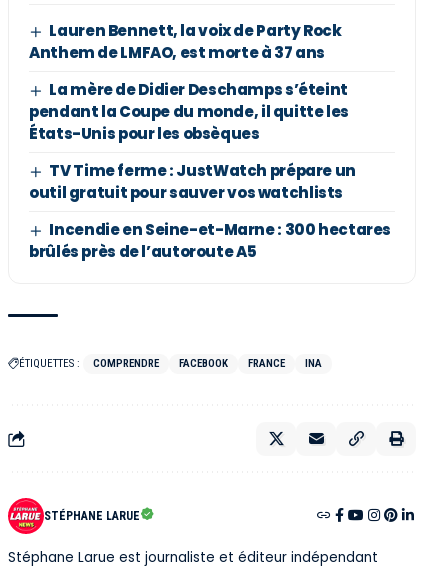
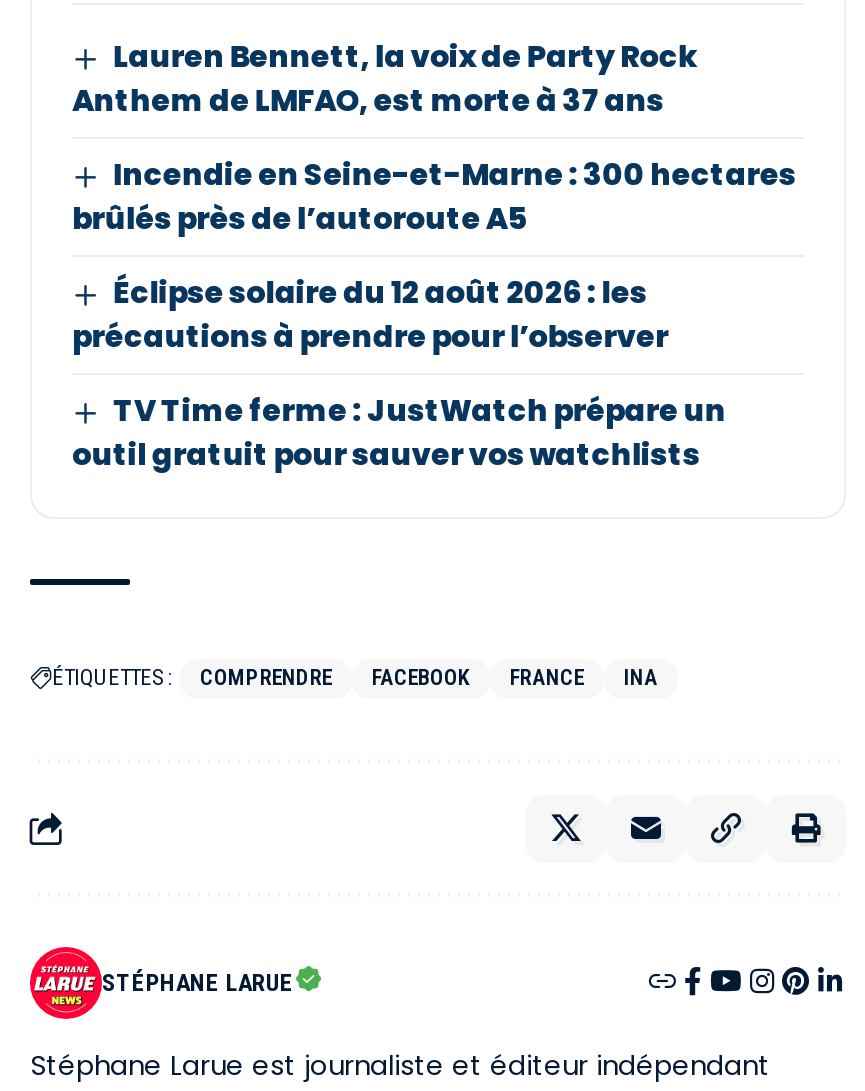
- La mère de Didier Deschamps s’éteint
- pendant la Coupe du monde, il quitte les
- États-Unis pour les obsèques
+ Éclipse solaire du 12 août 2026 : les
+ précautions à prendre pour l’observer

moved down: TV Time ferme : JustWatch prépare un | outil gratuit pour sauver vos watchlists

moved up: Incendie en Seine-et-Marne : 300 hectares | brûlés près de l’autoroute A5
